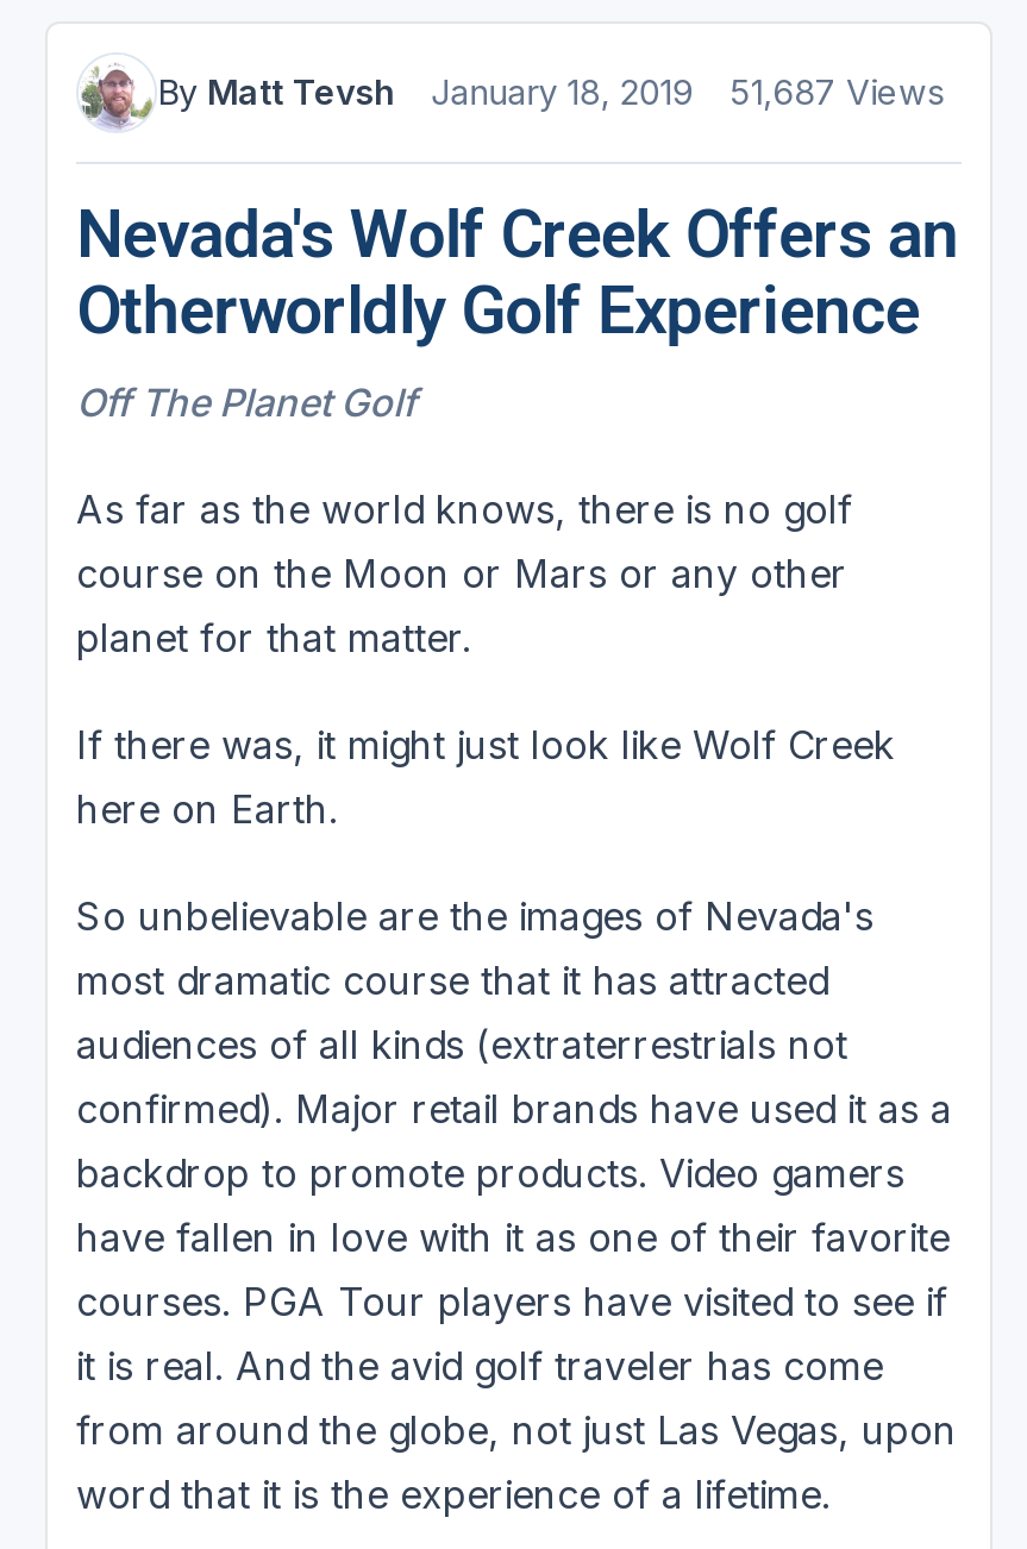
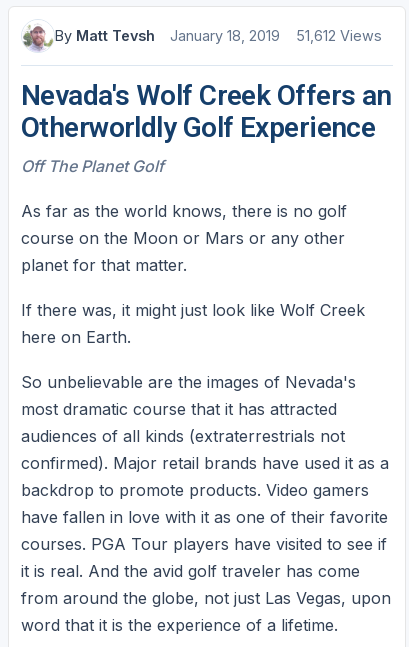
- By Matt Tevsh January 18, 2019 51,687 Views
+ By Matt Tevsh January 18, 2019 51,612 Views
